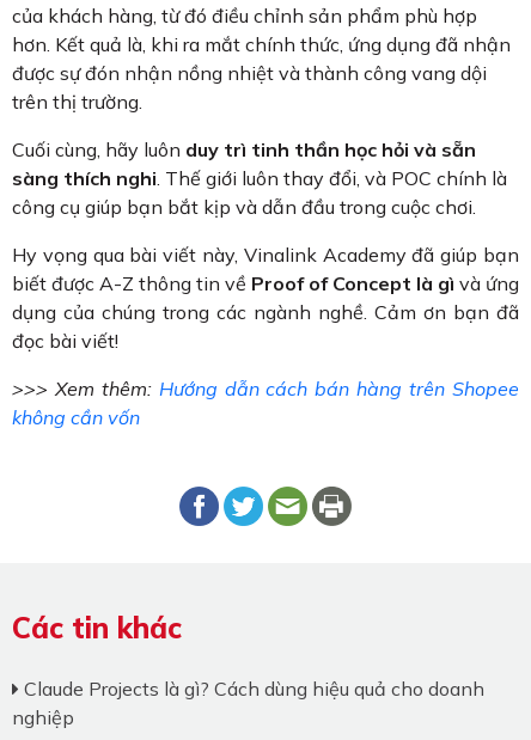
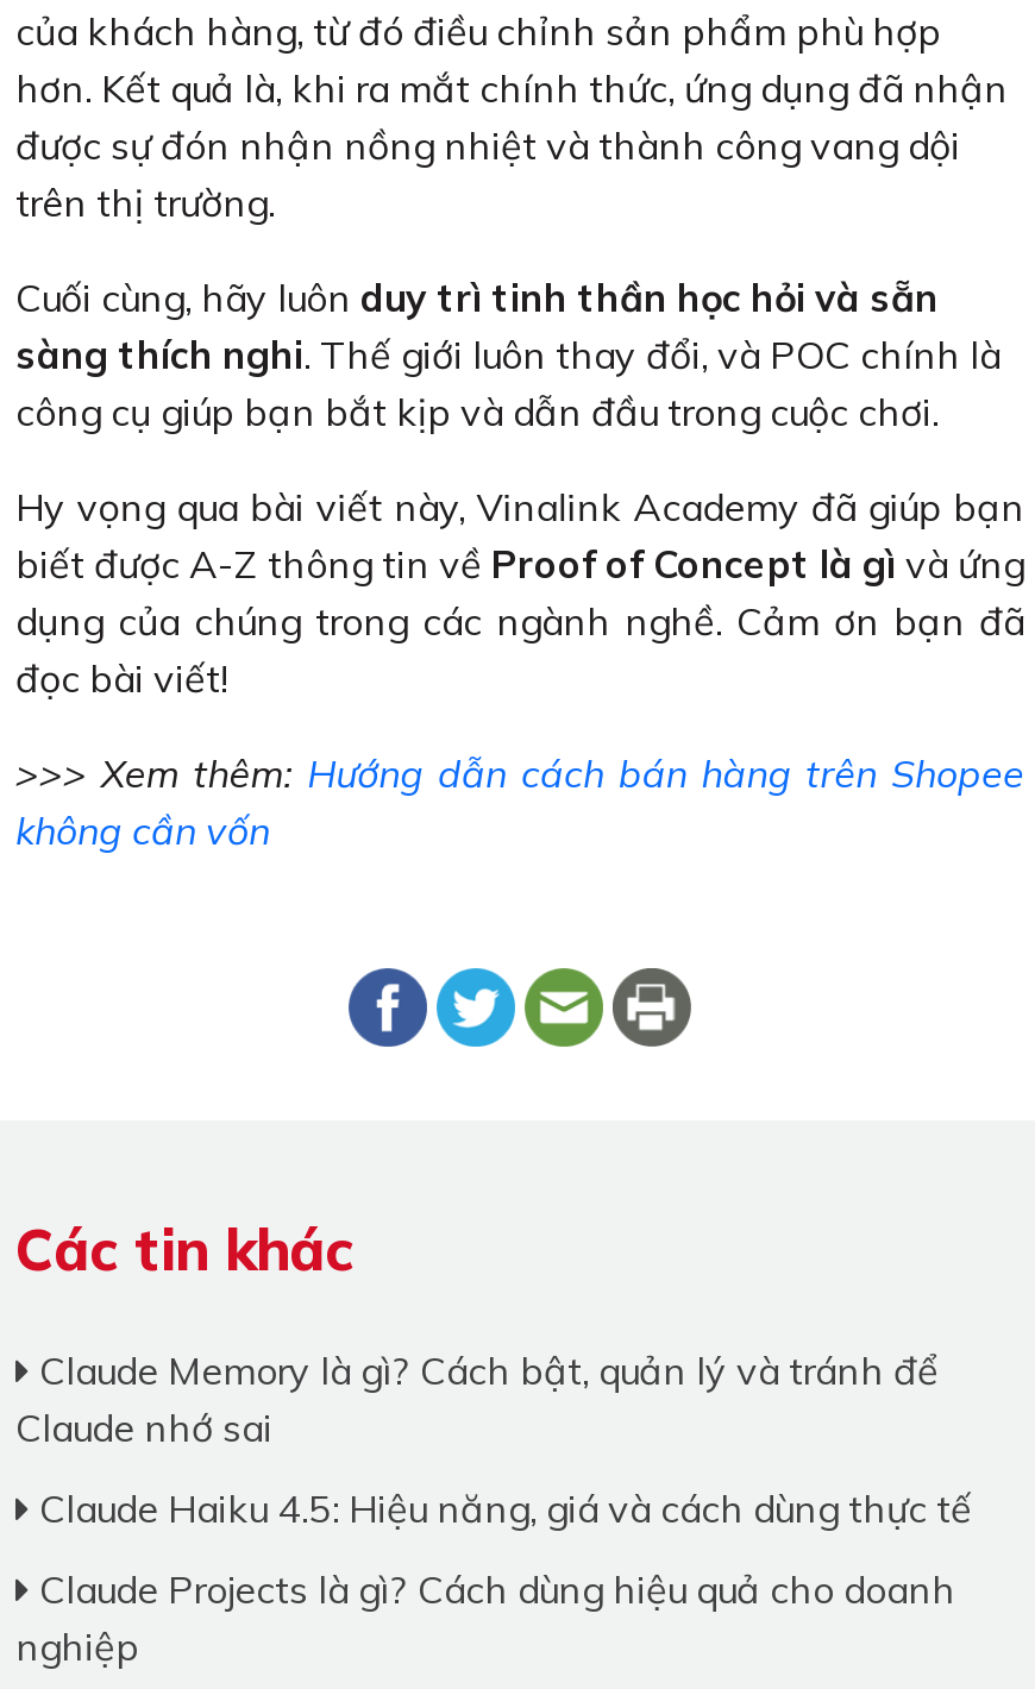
+ Claude Memory là gì? Cách bật, quản lý và tránh để
+ Claude nhớ sai
+ Claude Haiku 4.5: Hiệu năng, giá và cách dùng thực tế
